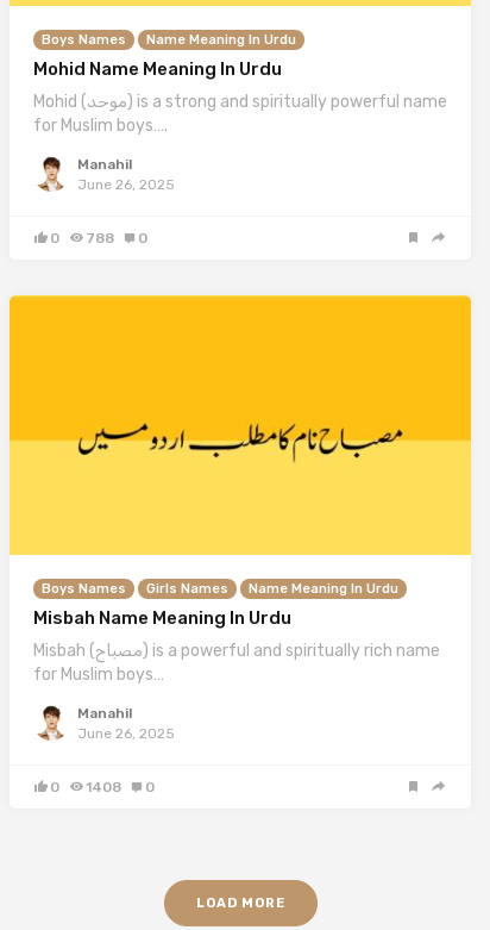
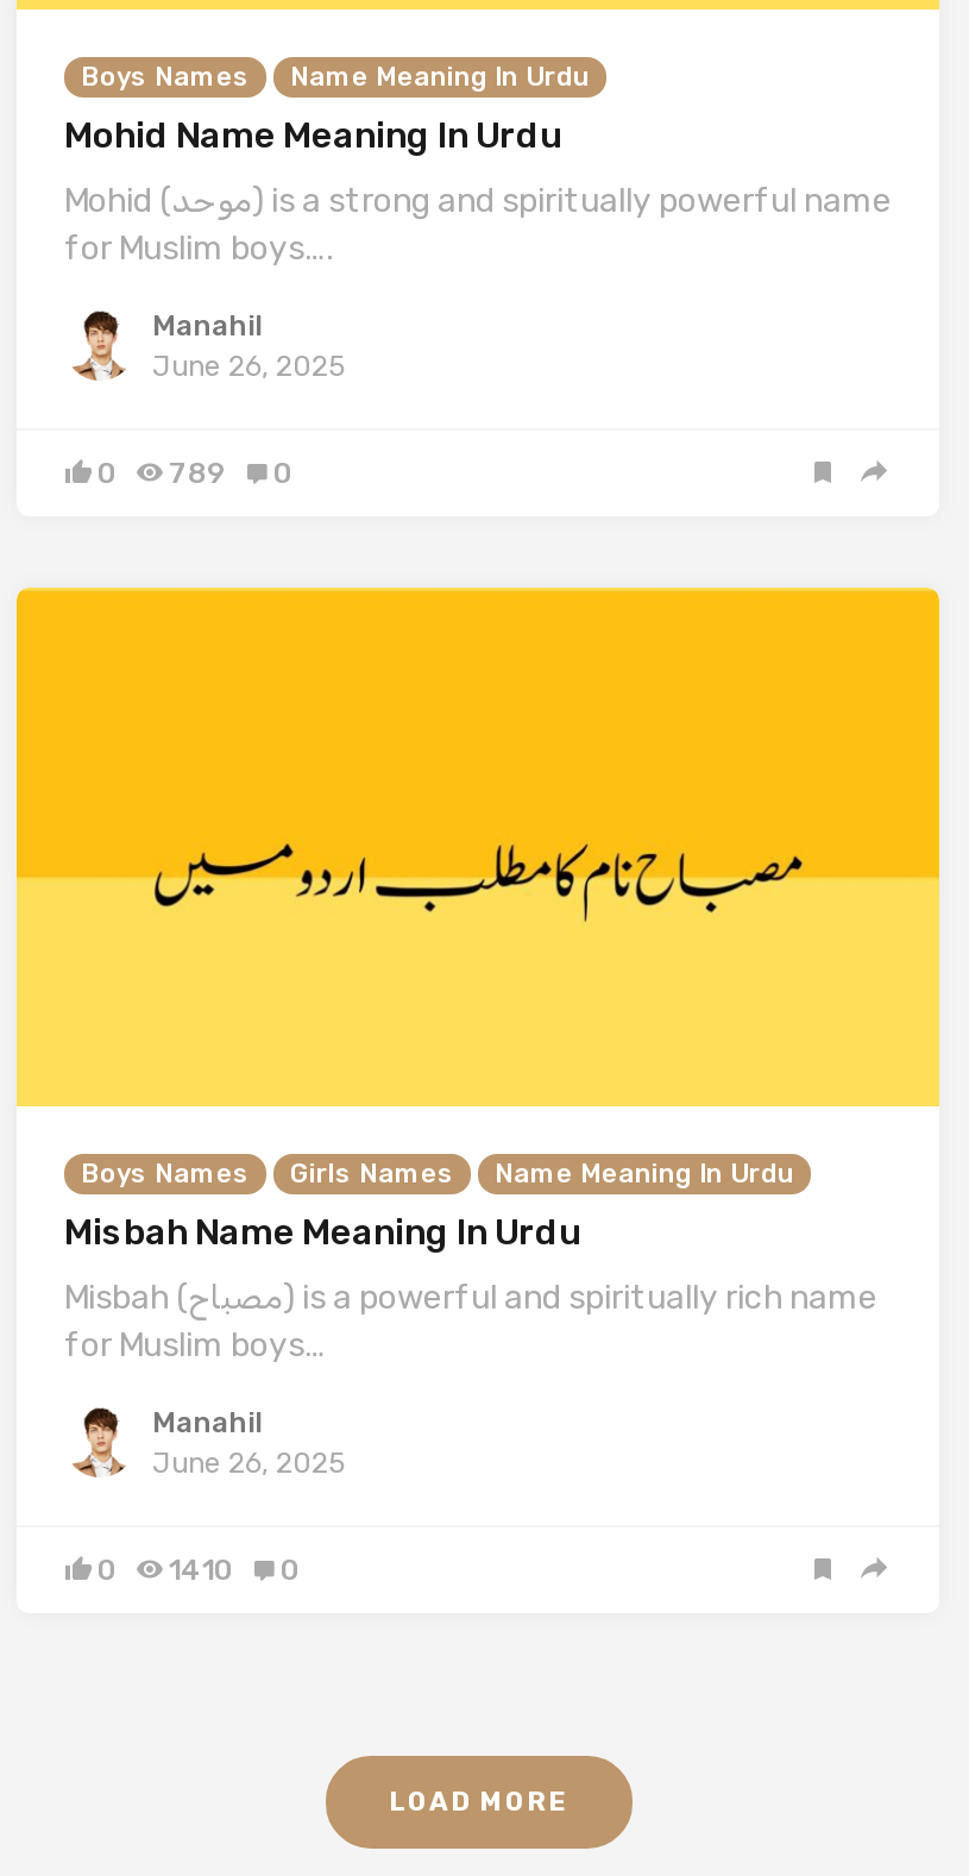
- 0 788 0
+ 0 789 0

- 0 1408 0
+ 0 1410 0
